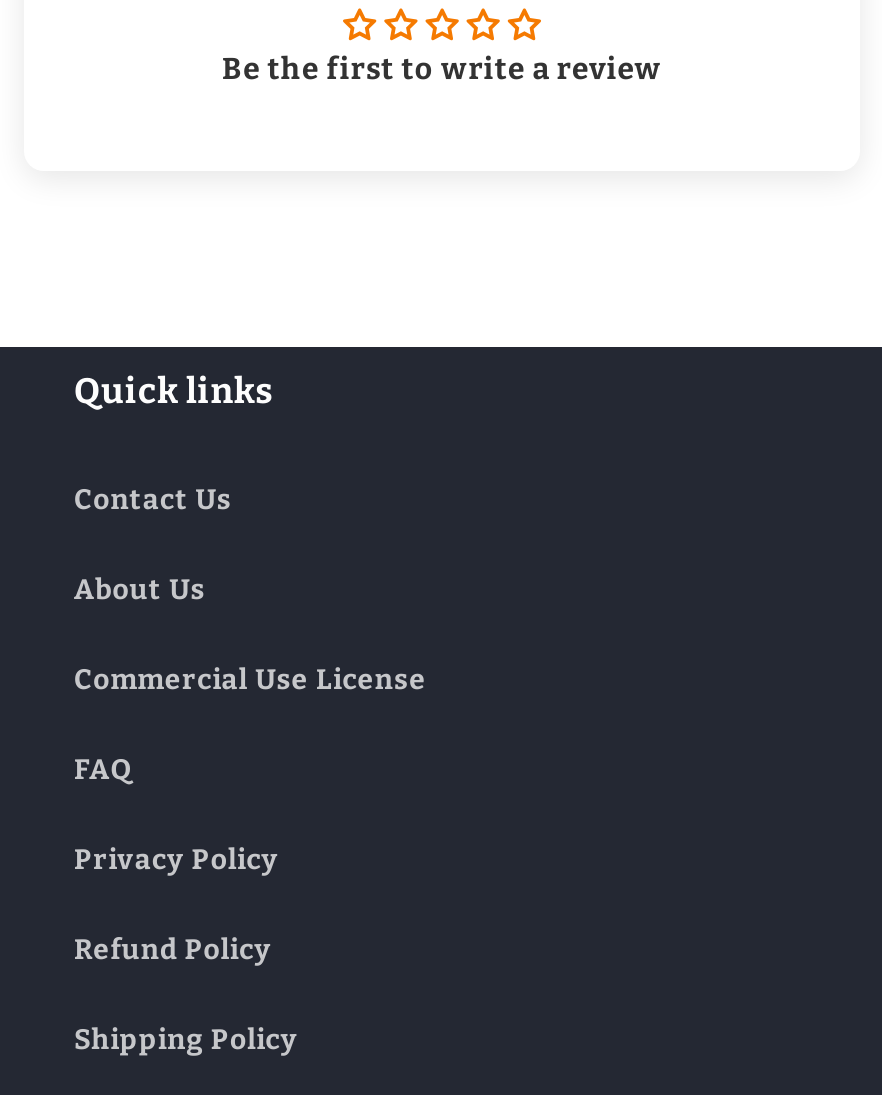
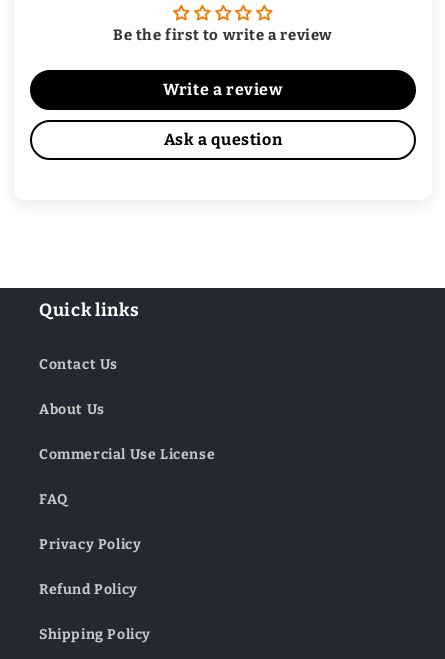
+ Write a review
+ Ask a question
